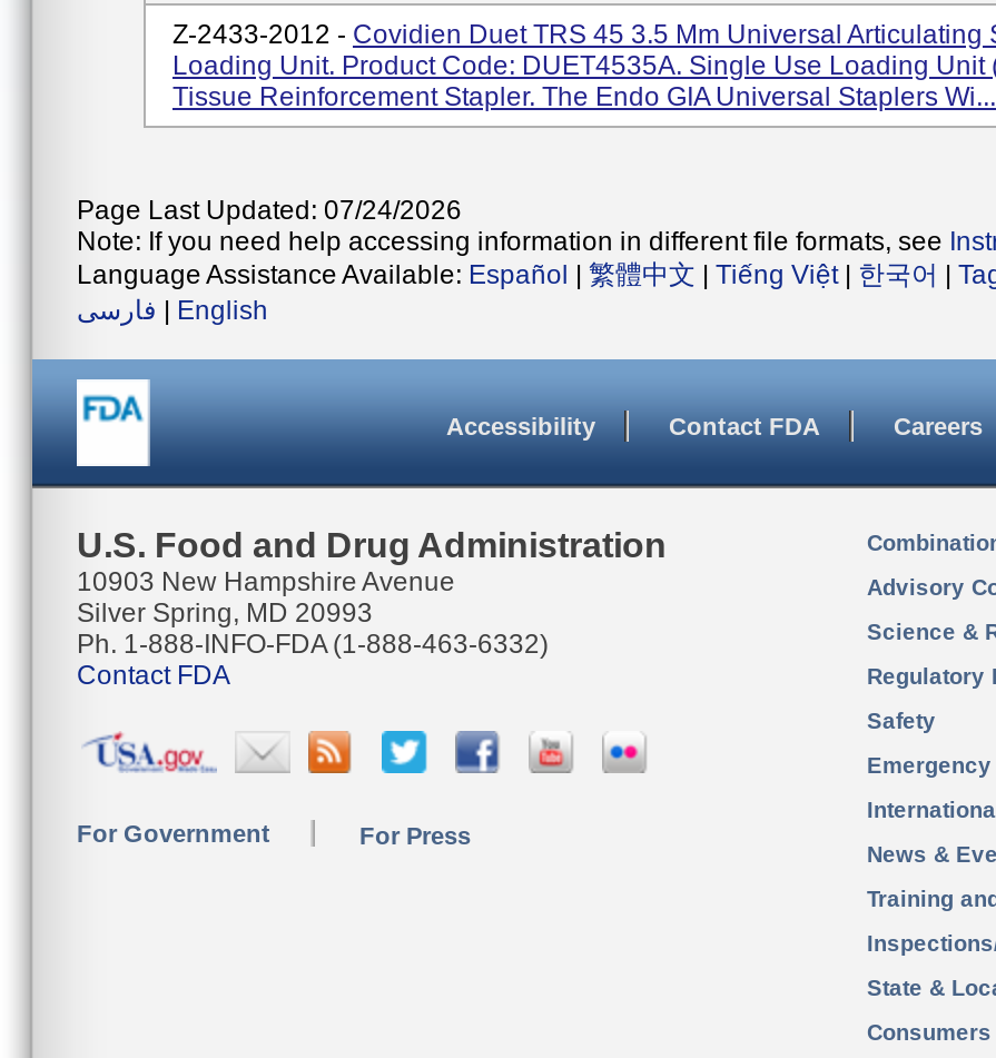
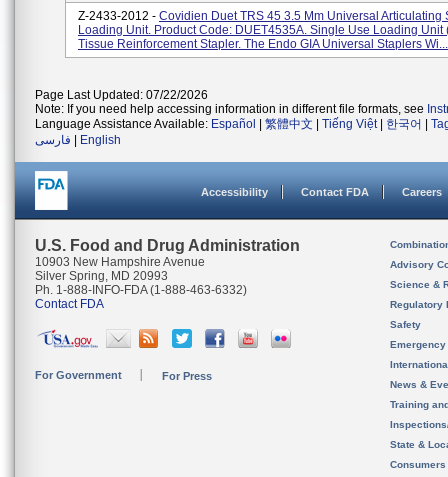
- Page Last Updated: 07/24/2026
+ Page Last Updated: 07/22/2026
